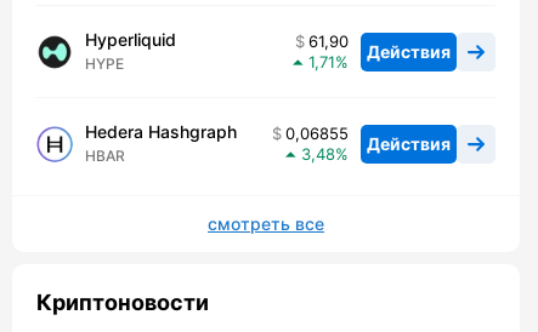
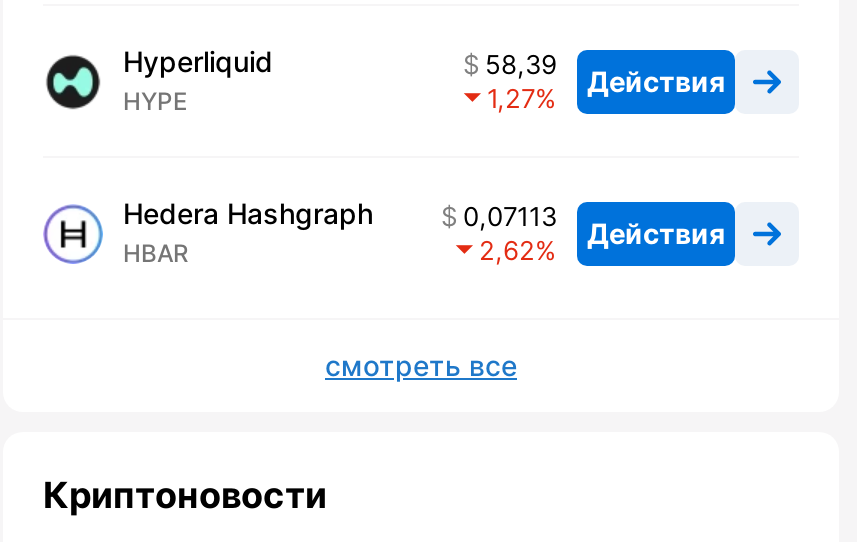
- 61,90 Действия
+ 58,39 Действия

- 1,71
+ 1,27

- 0,06855 Действия
+ 0,07113 Действия

- 3,48
+ 2,62
